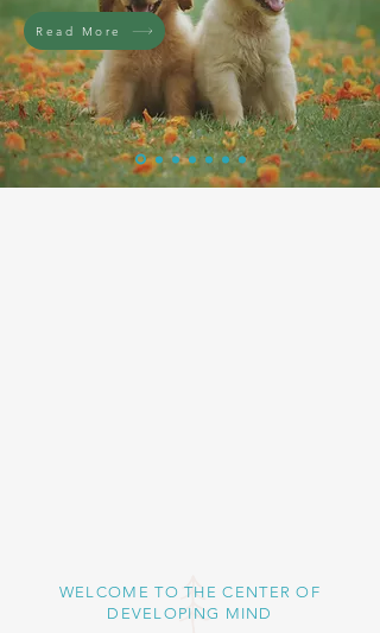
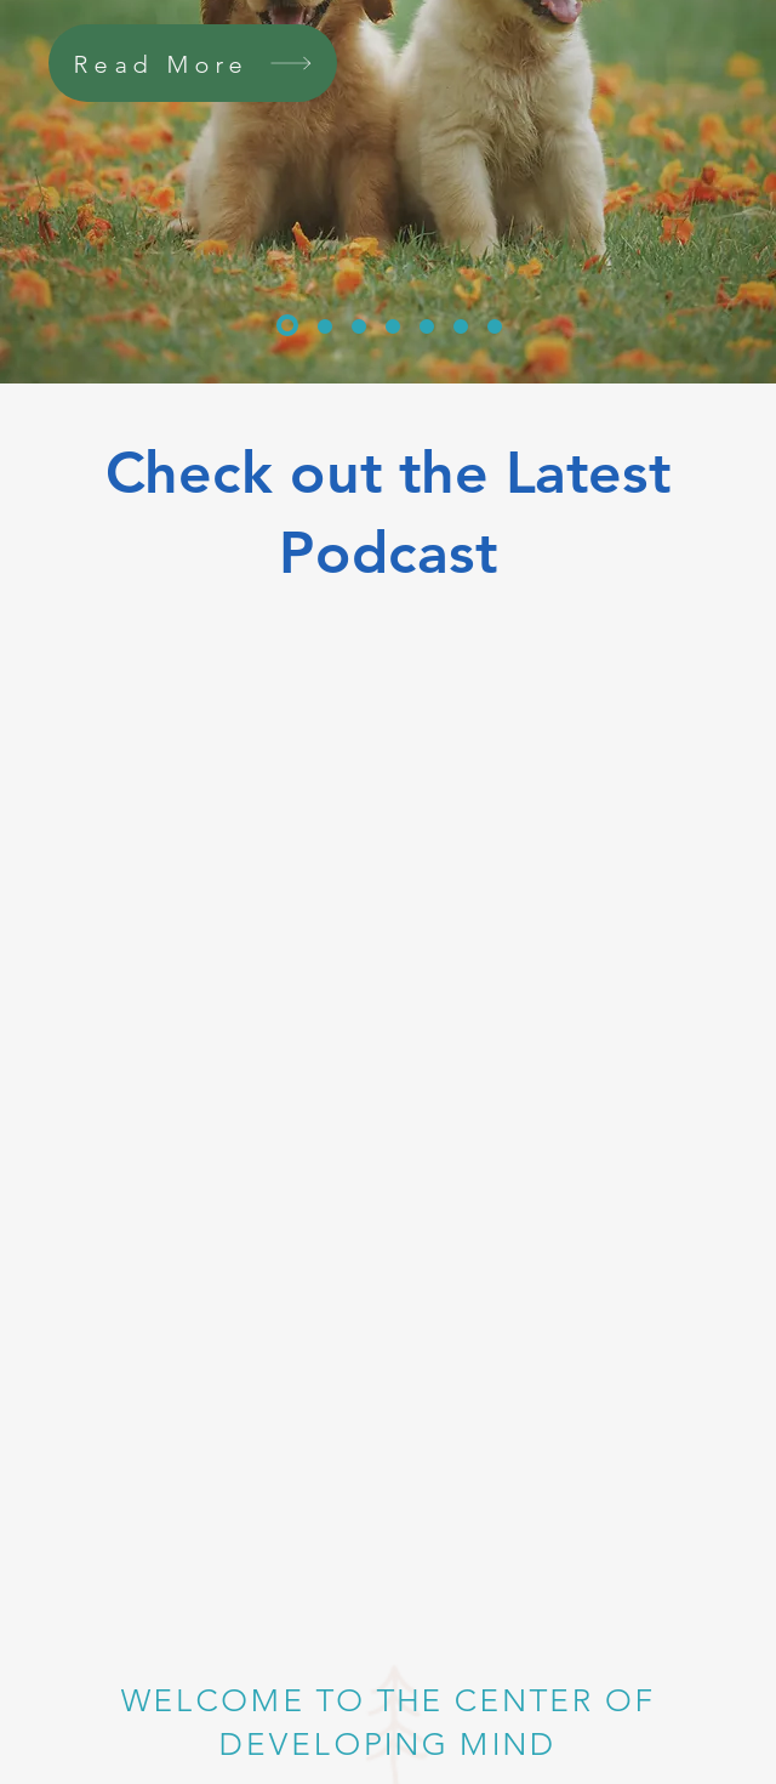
+ Check out the Latest
+ Podcast
